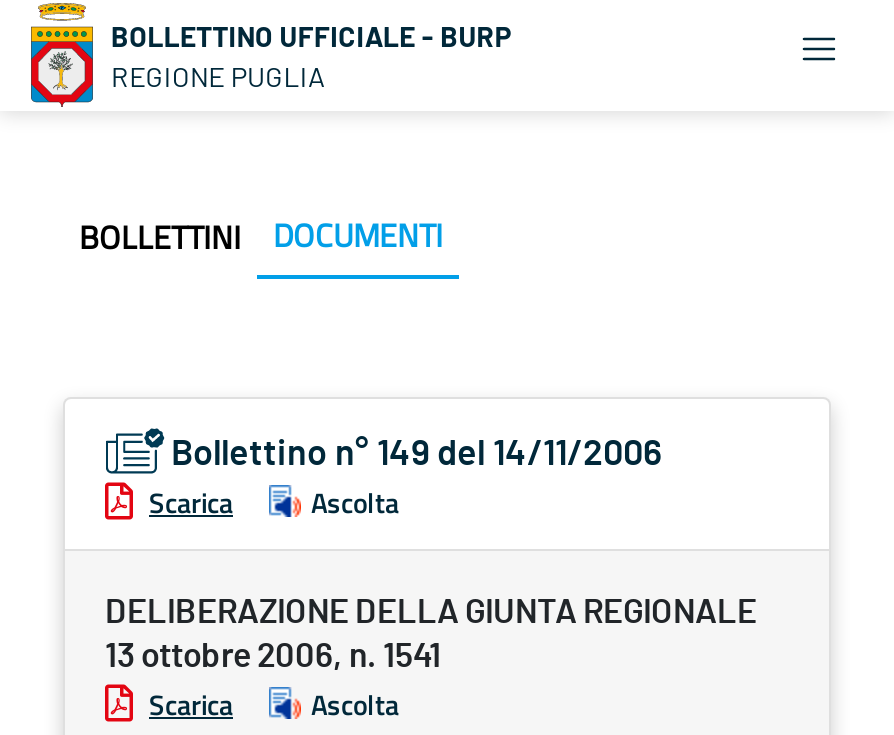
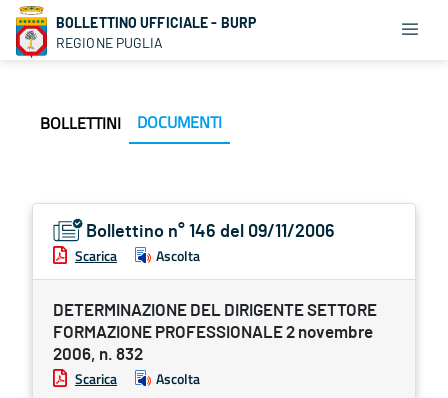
- Bollettino n° 149 del 14/11/2006
+ Bollettino n° 146 del 09/11/2006

- DELIBERAZIONE DELLA GIUNTA REGIONALE
- 13 ottobre 2006, n. 1541
+ DETERMINAZIONE DEL DIRIGENTE SETTORE
+ FORMAZIONE PROFESSIONALE 2 novembre
+ 2006, n. 832
